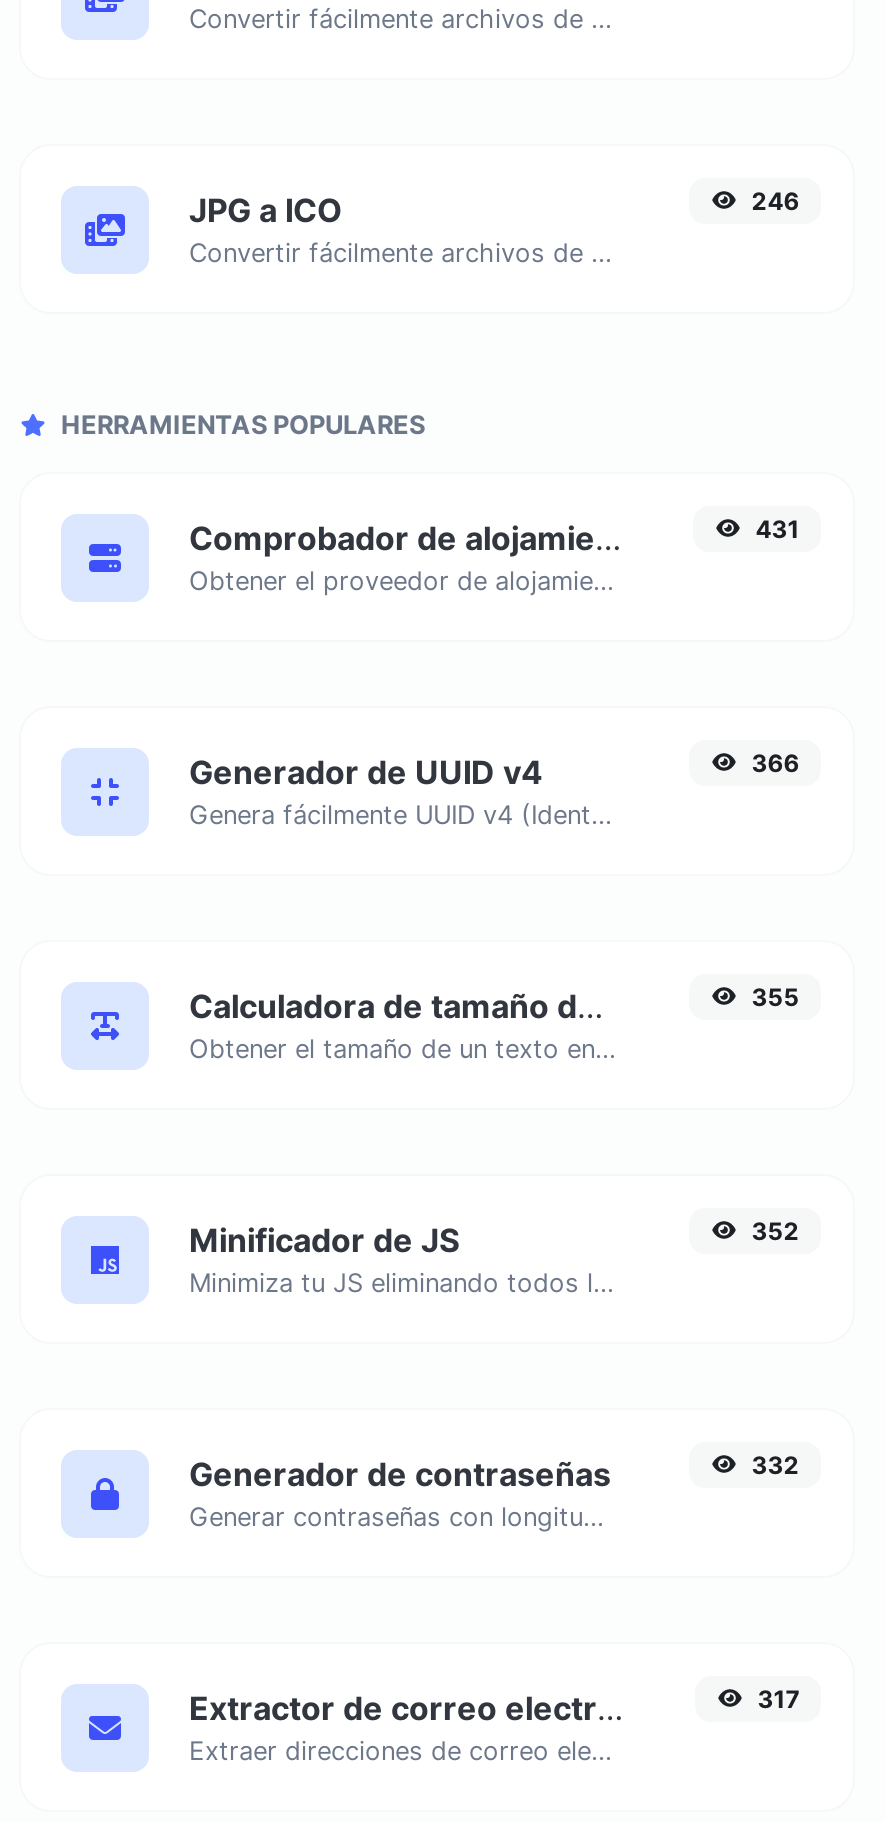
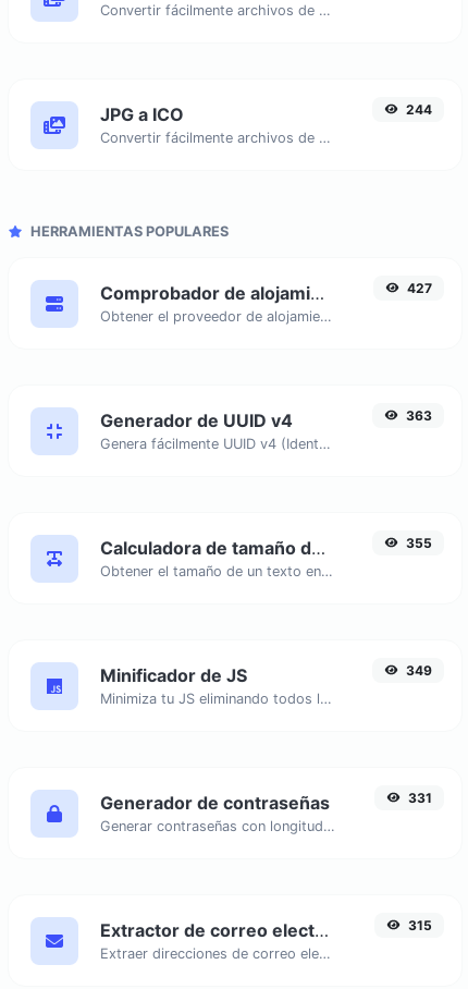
- 246
+ 244

- 431
+ 427

- 366
+ 363

- 352
+ 349

- 332
+ 331

- 317
+ 315
